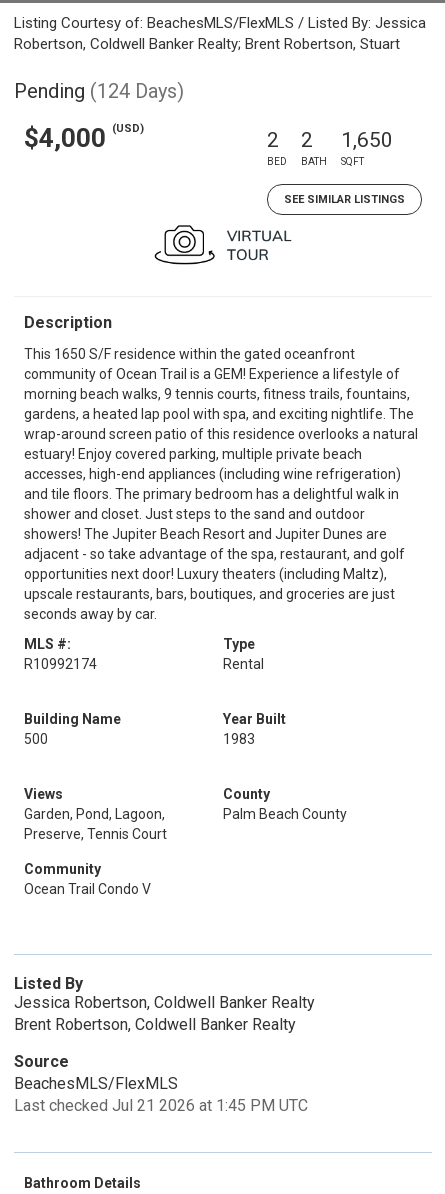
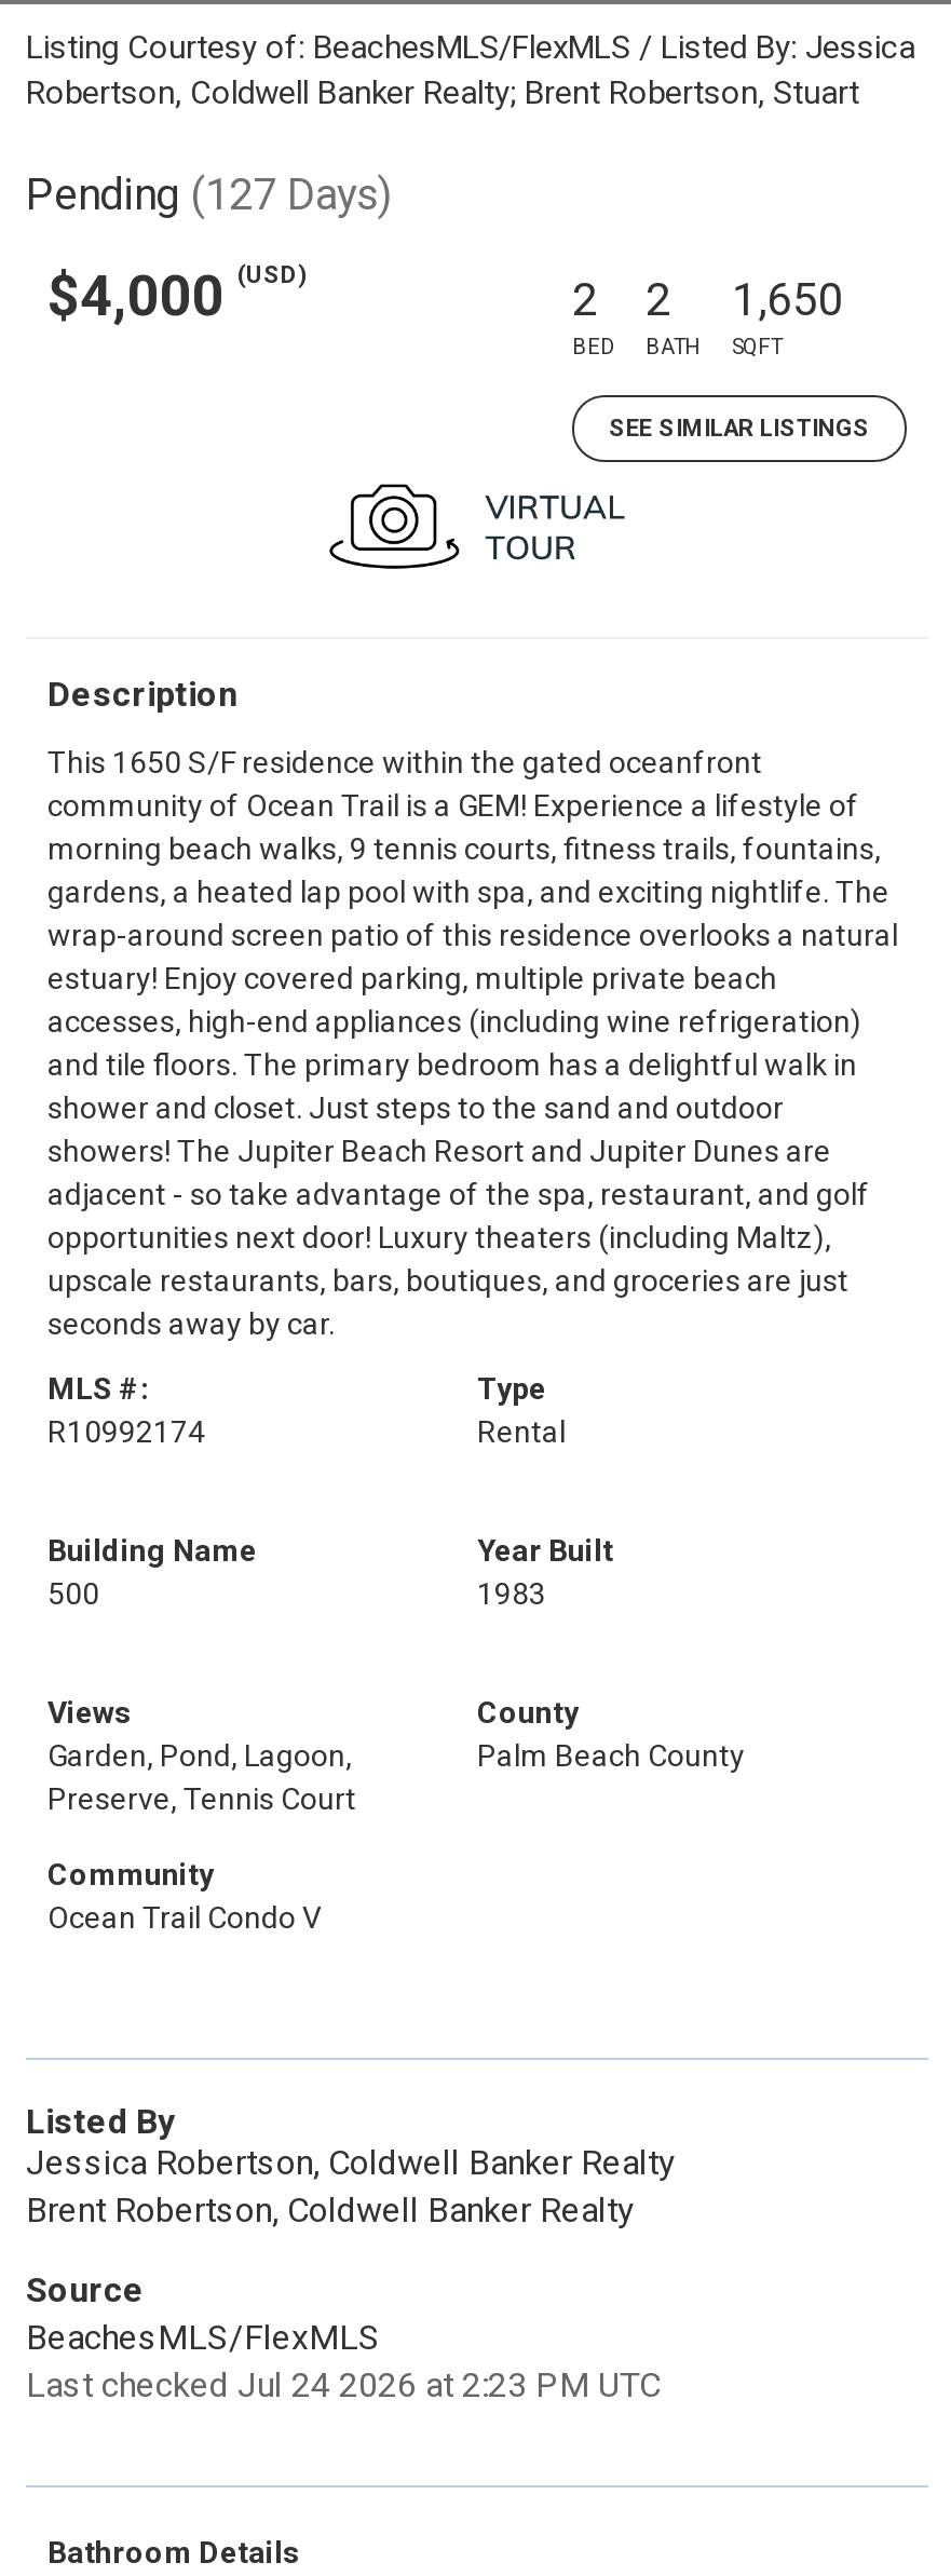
- Pending (124 Days)
+ Pending (127 Days)

- Last checked Jul 21 2026 at 1:45 PM UTC
+ Last checked Jul 24 2026 at 2:23 PM UTC
